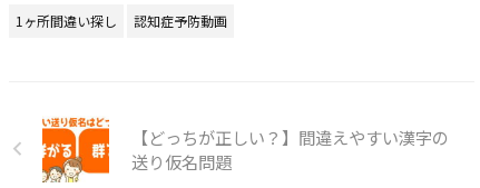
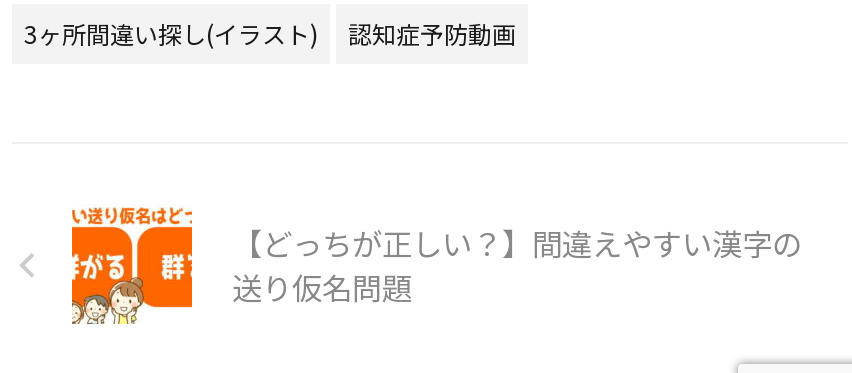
- 1ヶ所間違い探し
+ 3ヶ所間違い探し(イラスト)
